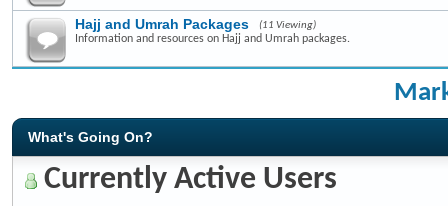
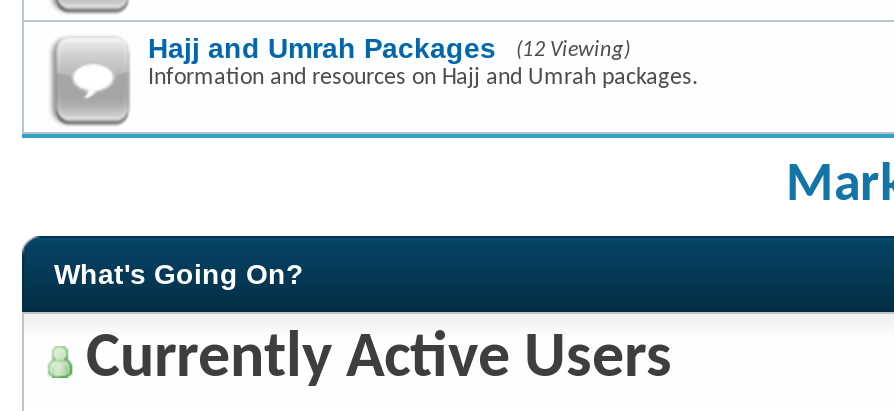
- Hajj and Umrah Packages (11 Viewing)
+ Hajj and Umrah Packages (12 Viewing)
